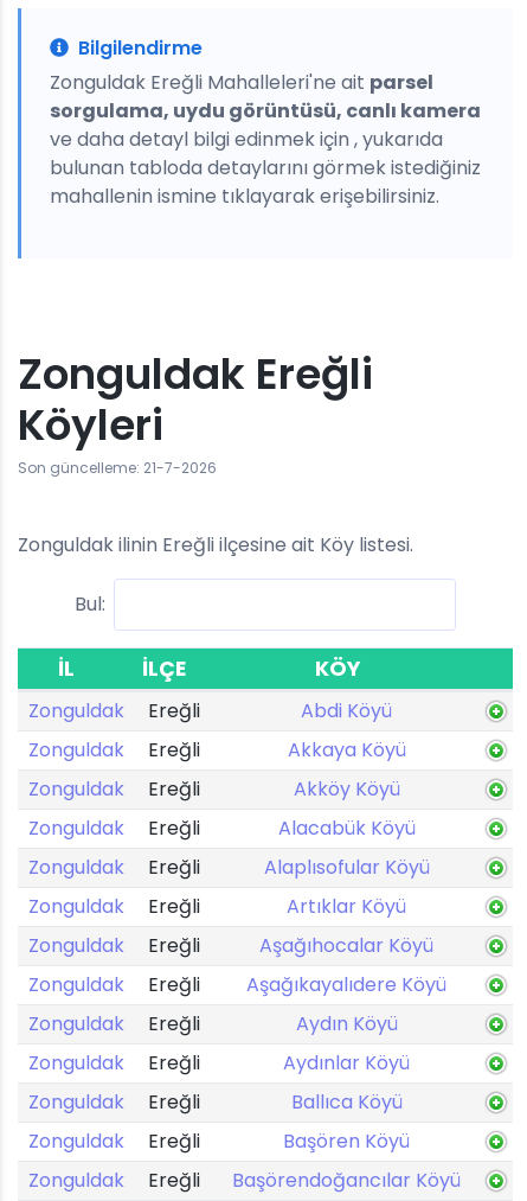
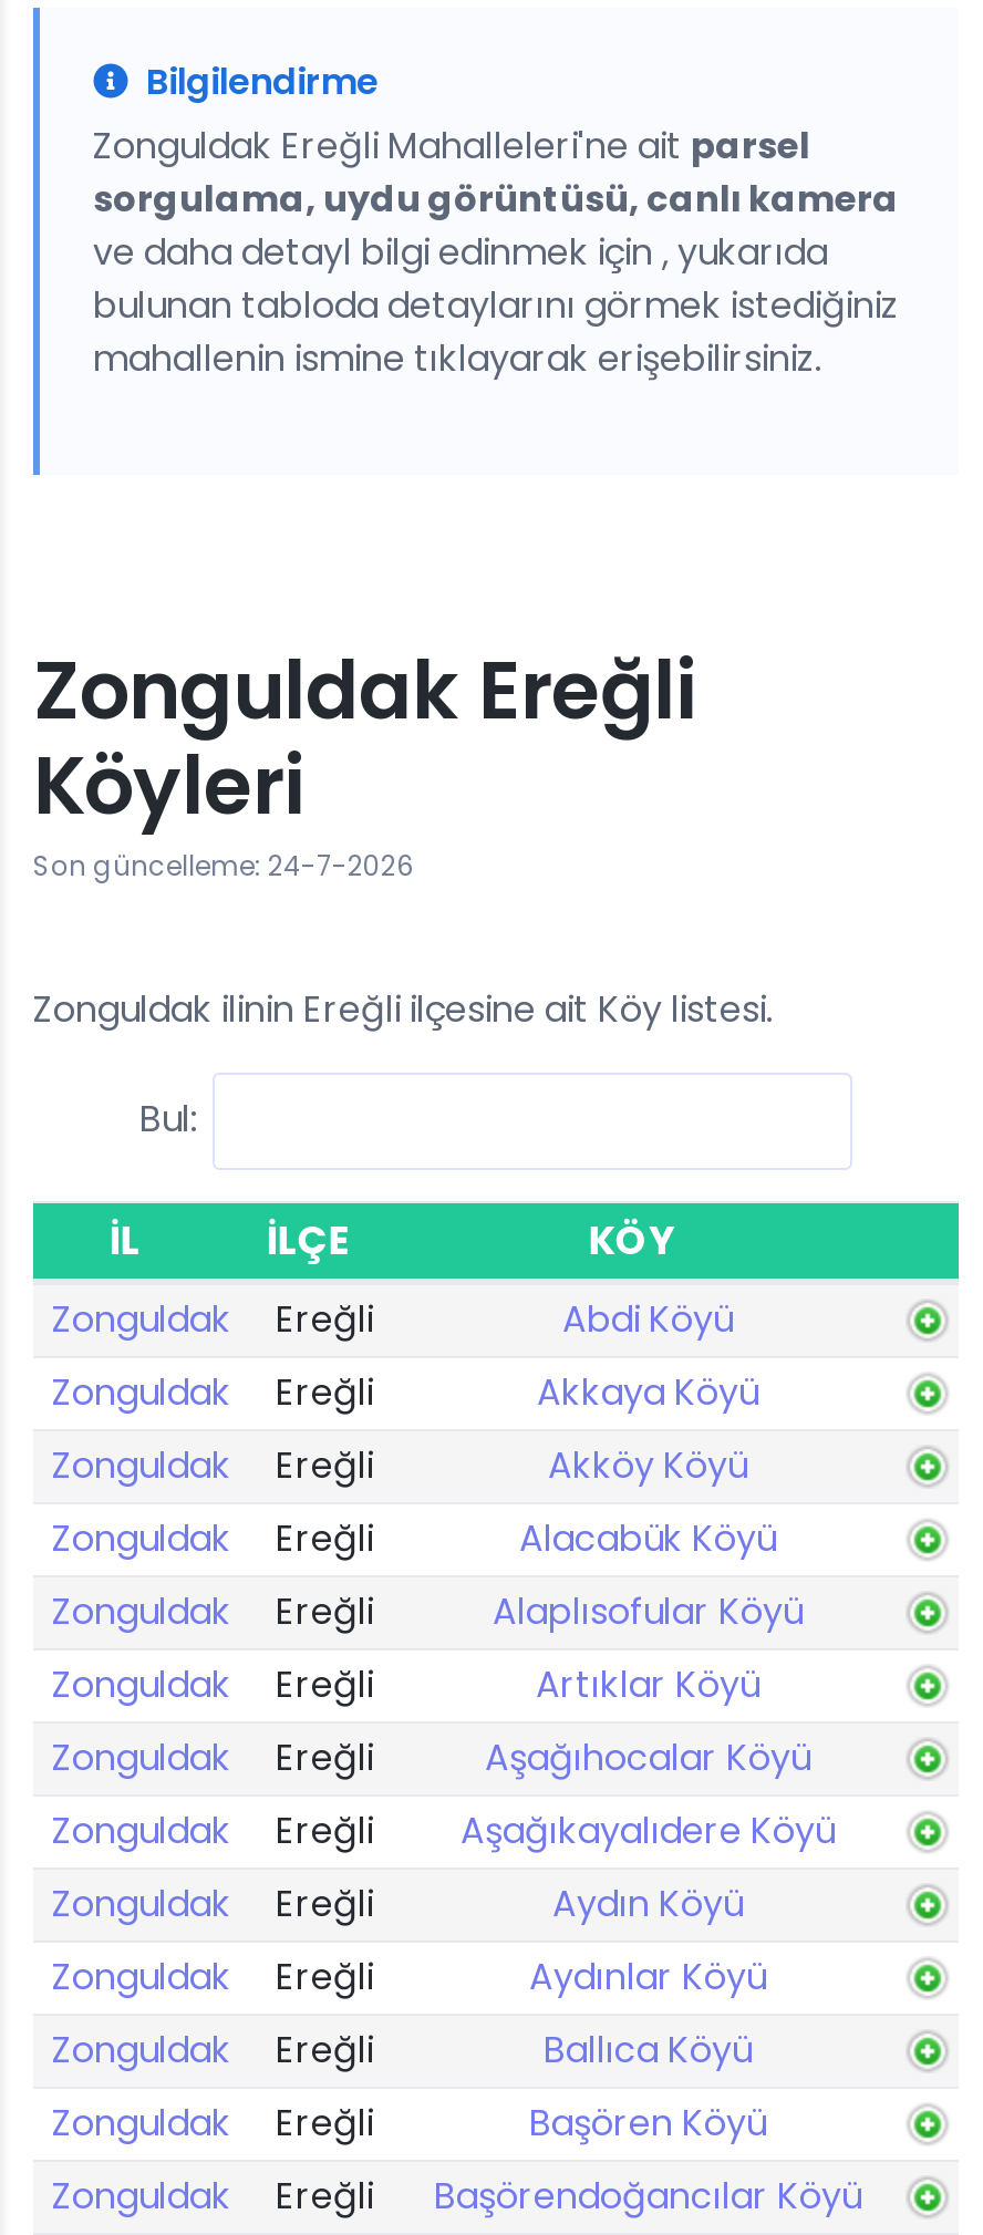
- Son güncelleme: 21-7-2026
+ Son güncelleme: 24-7-2026
